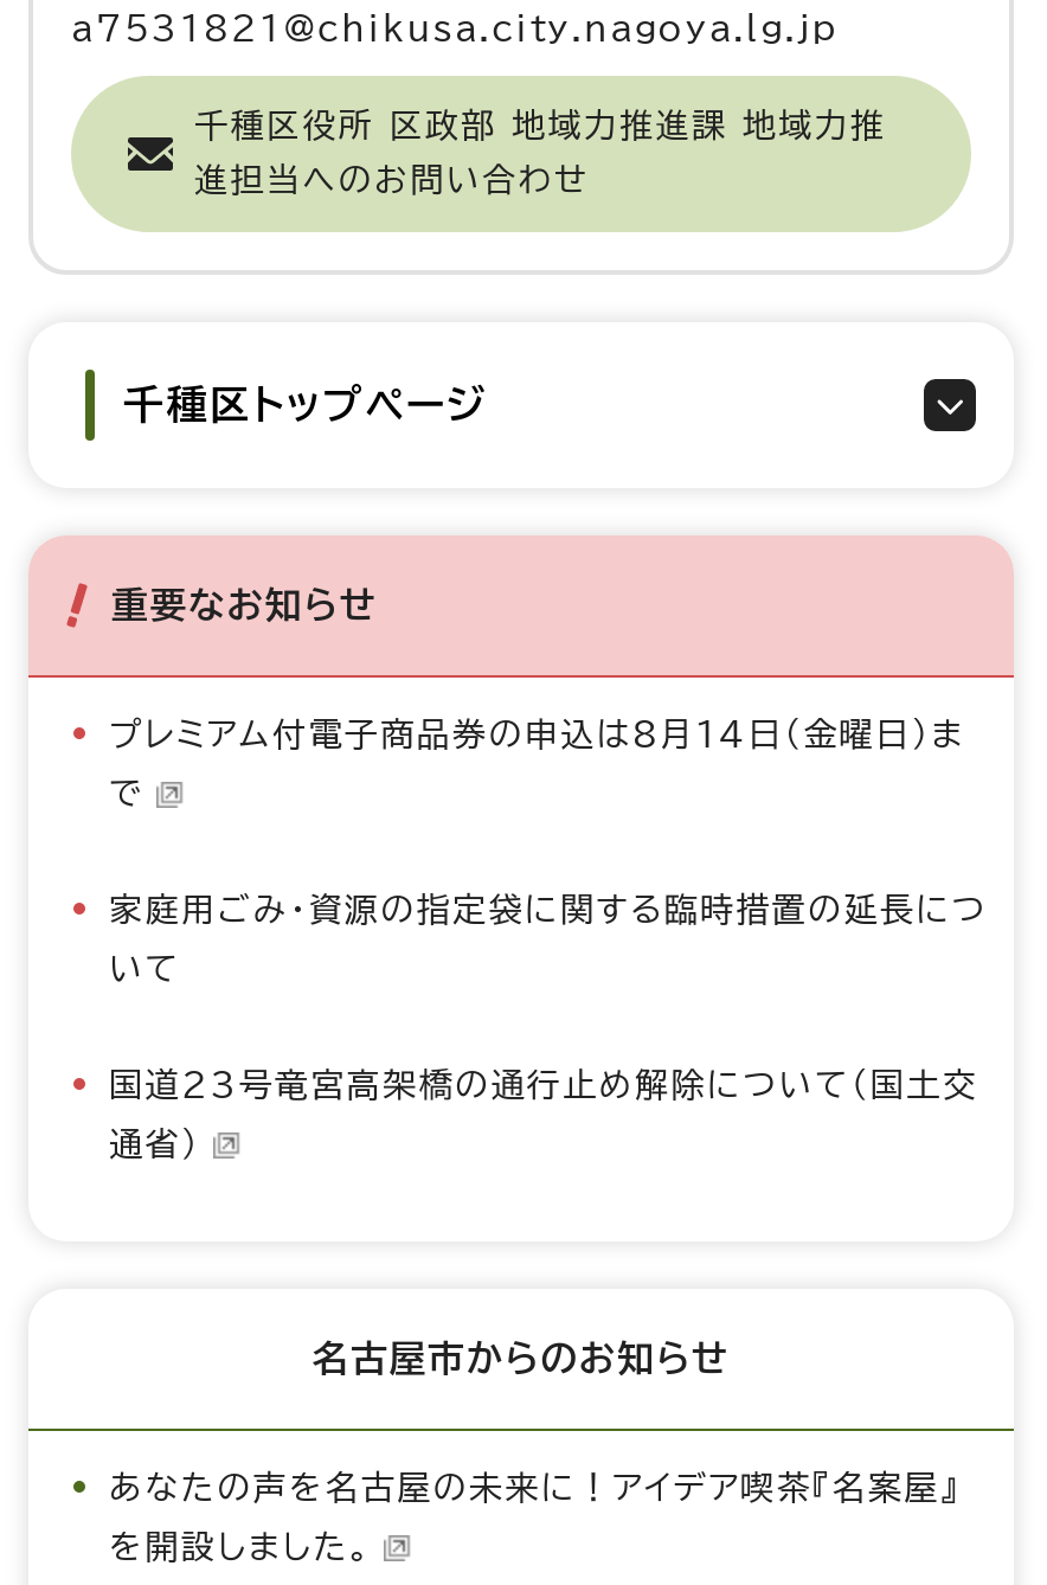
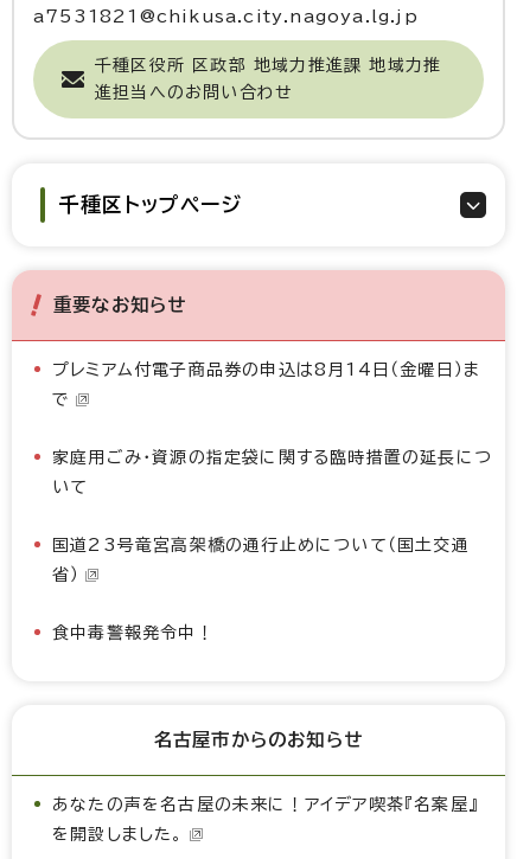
- 国道23号竜宮高架橋の通行止め解除について（国土交
- 通省）
+ 国道23号竜宮高架橋の通行止めについて（国土交通
+ 省）
+ 食中毒警報発令中！
